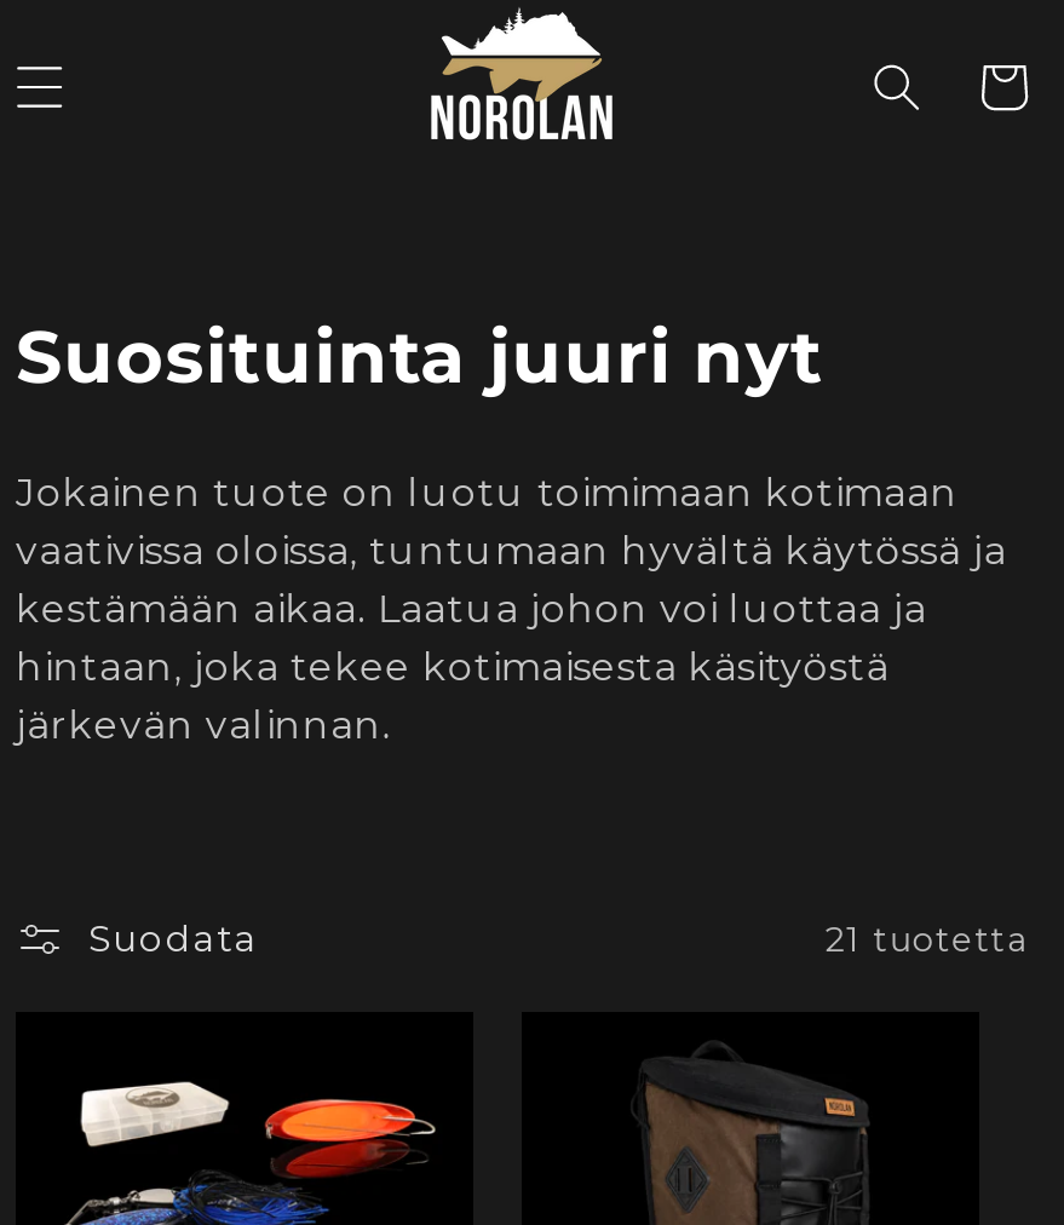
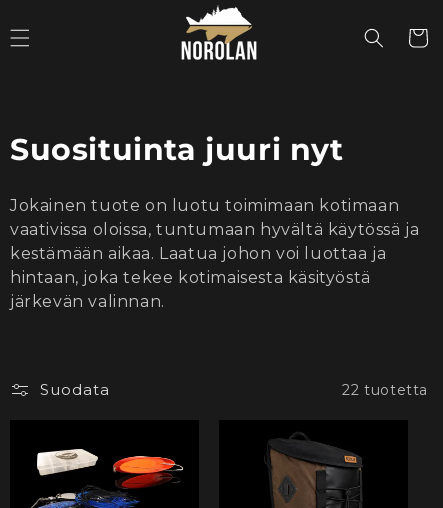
- 21 tuotetta
+ 22 tuotetta
